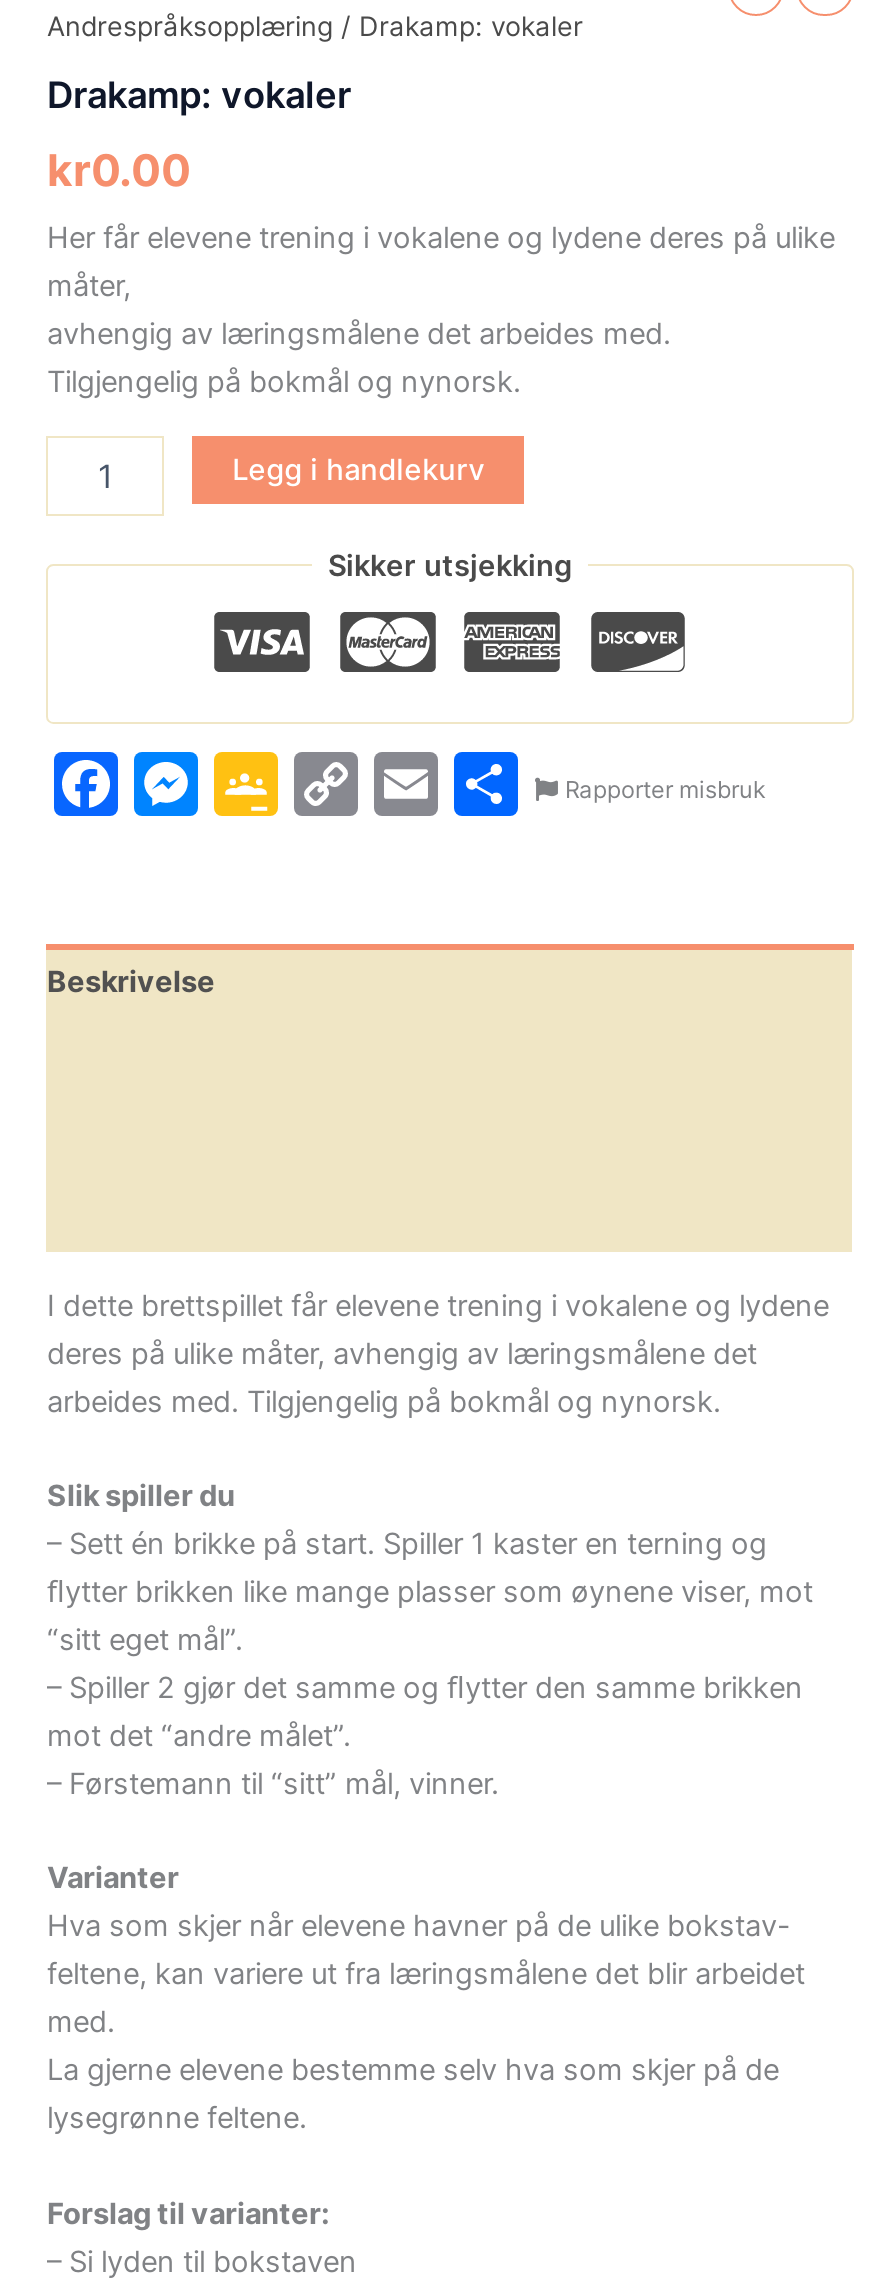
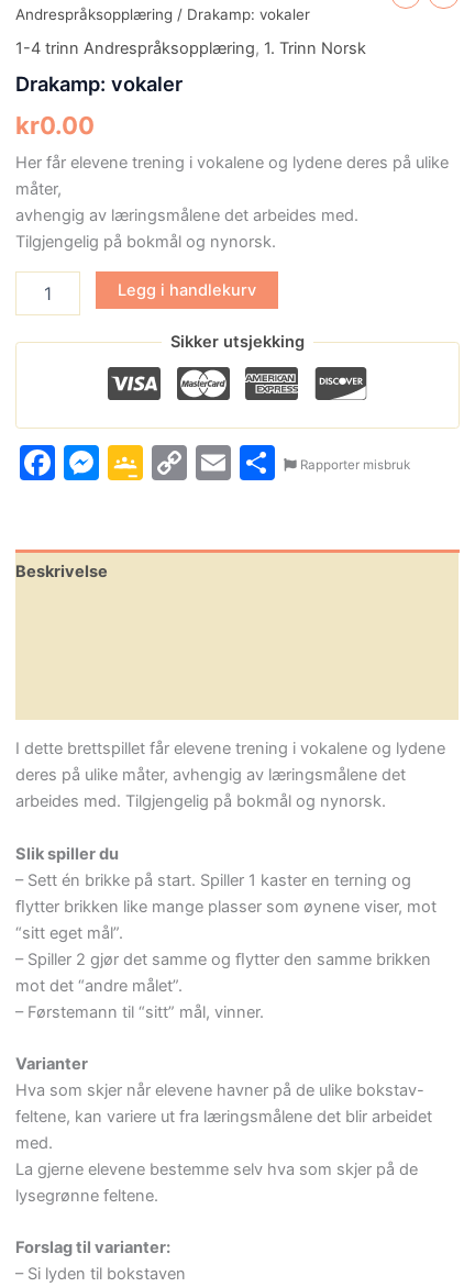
+ 1-4 trinn Andrespråksopplæring, 1. Trinn Norsk
